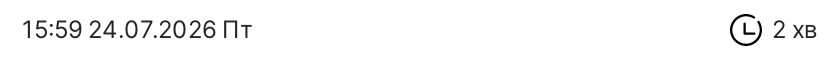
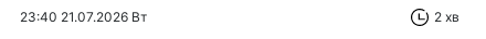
- 15:59 24.07.2026 Пт
+ 23:40 21.07.2026 Вт
